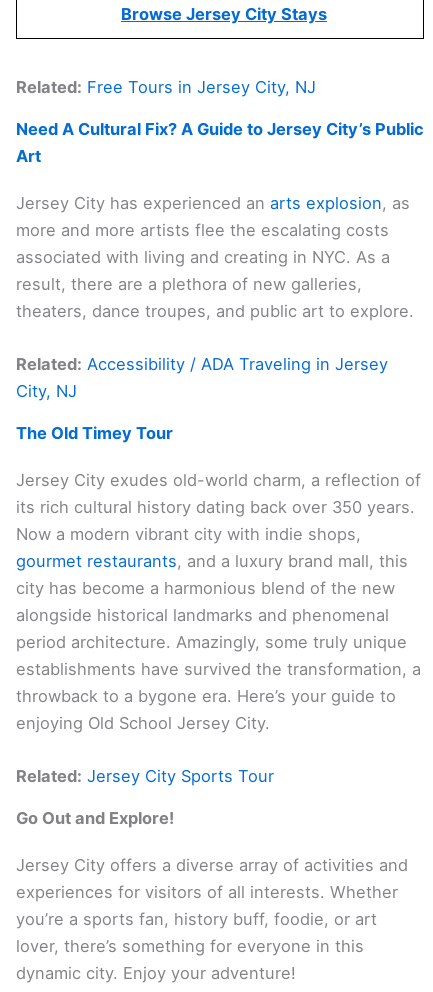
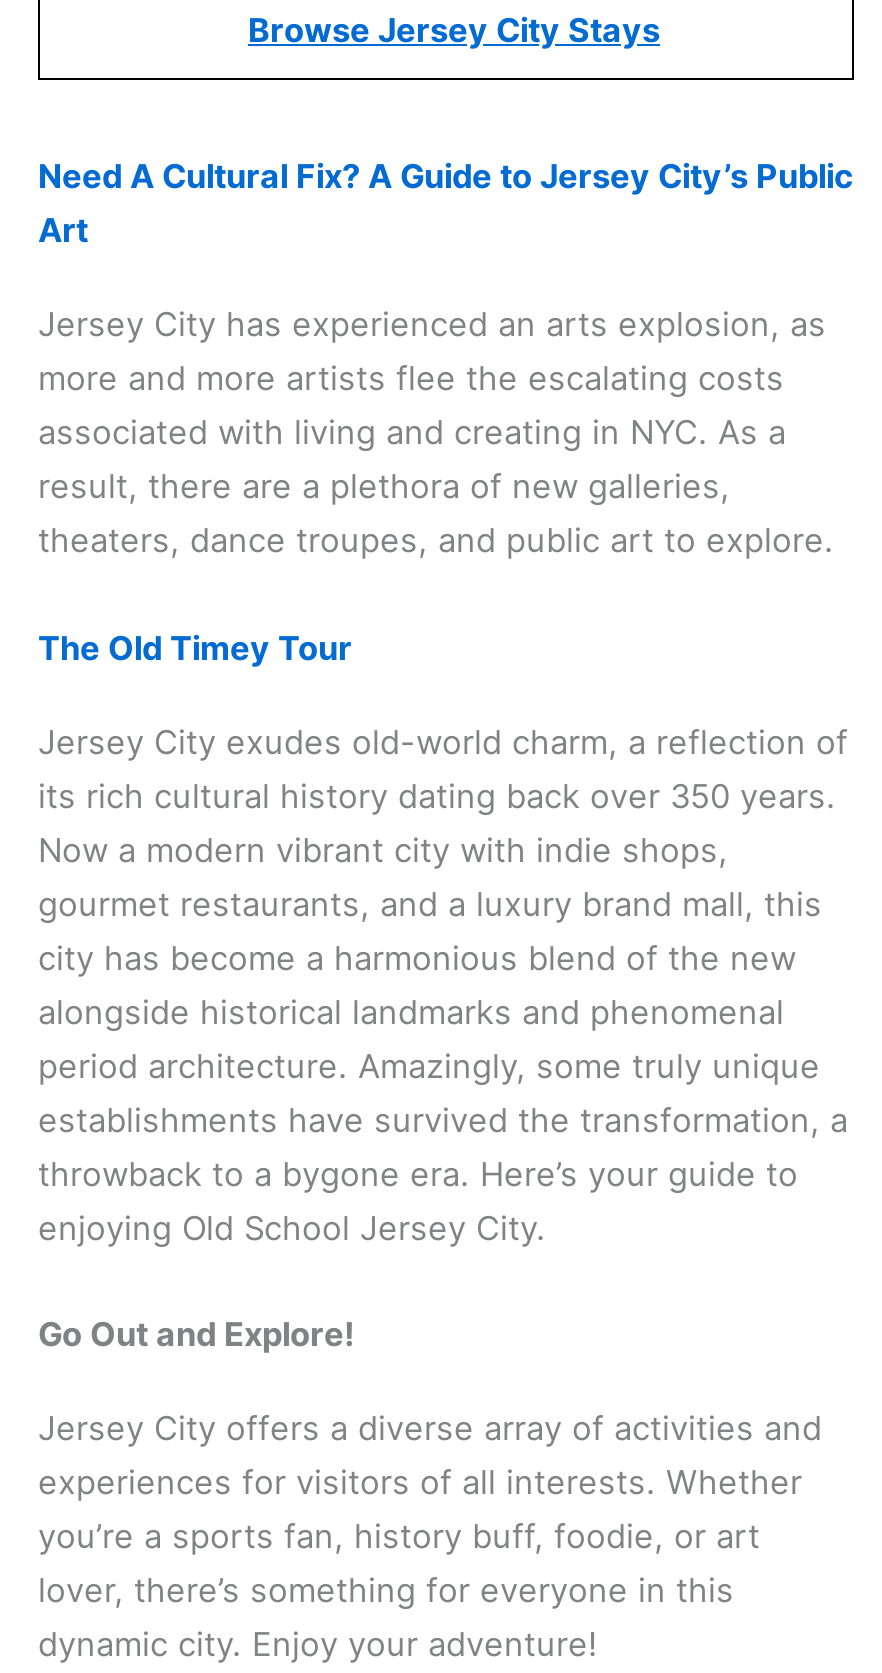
- Related: Free Tours in Jersey City, NJ

- Related: Accessibility / ADA Traveling in Jersey
- City, NJ

- Related: Jersey City Sports Tour
